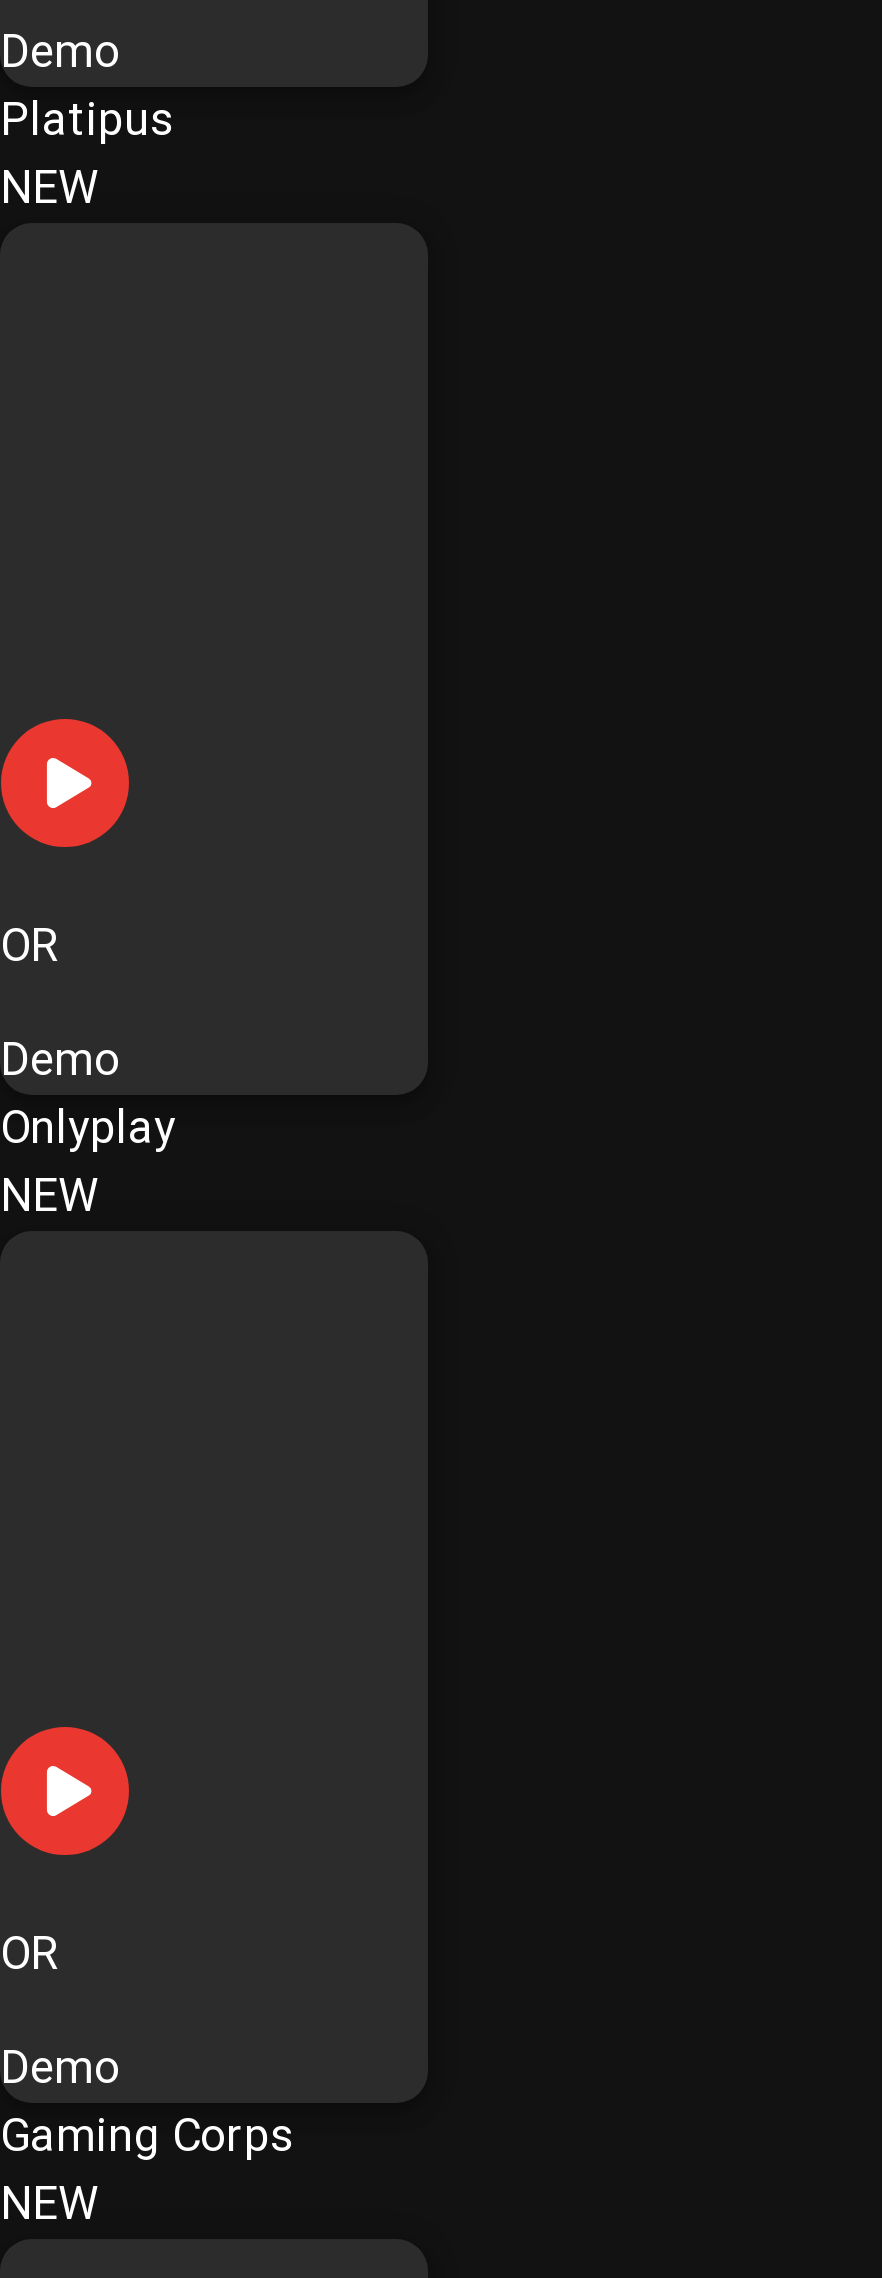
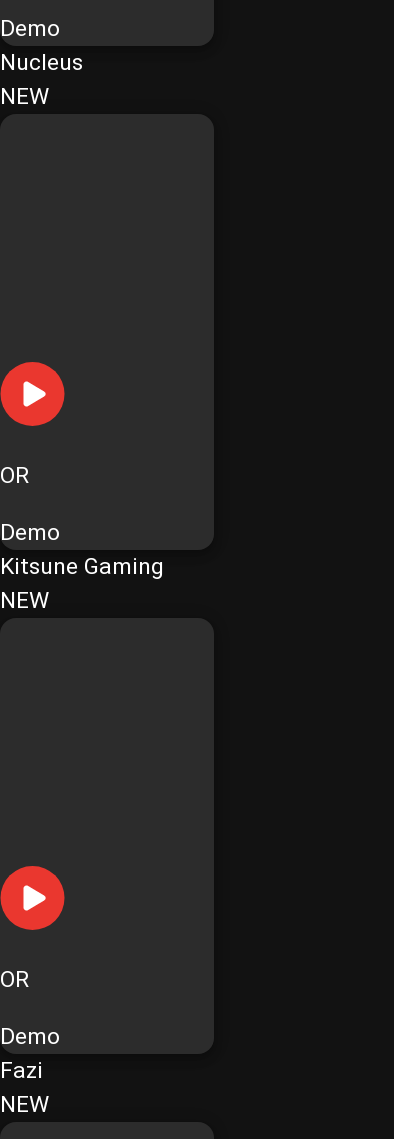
- Platipus
+ Nucleus

- Onlyplay
+ Kitsune Gaming

- Gaming Corps
+ Fazi
